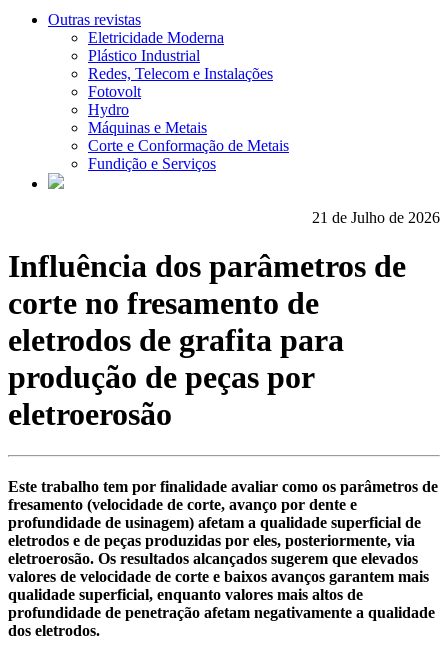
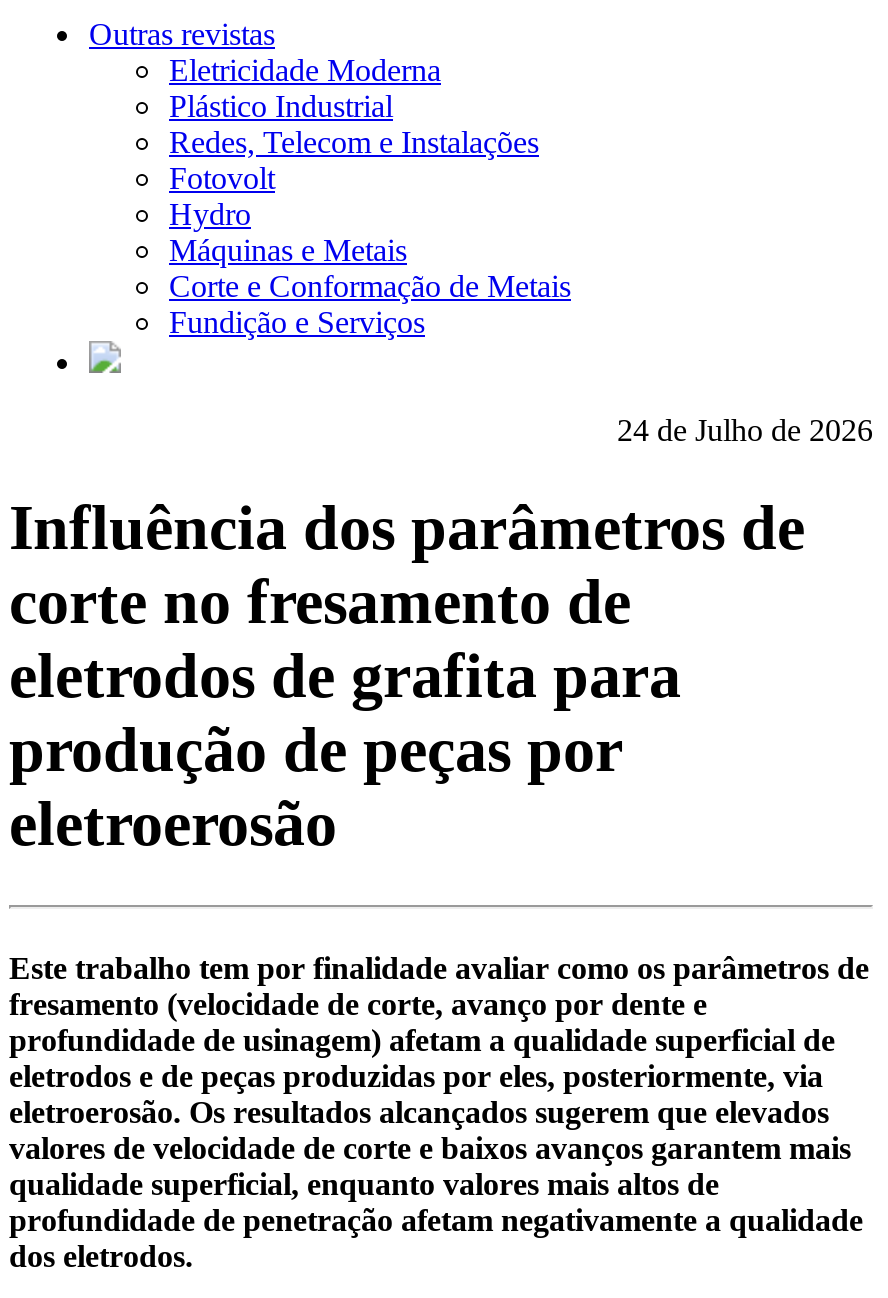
- 21 de Julho de 2026
+ 24 de Julho de 2026
